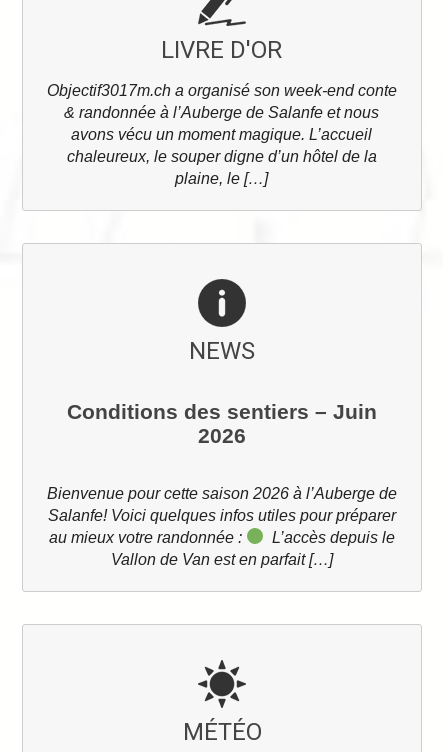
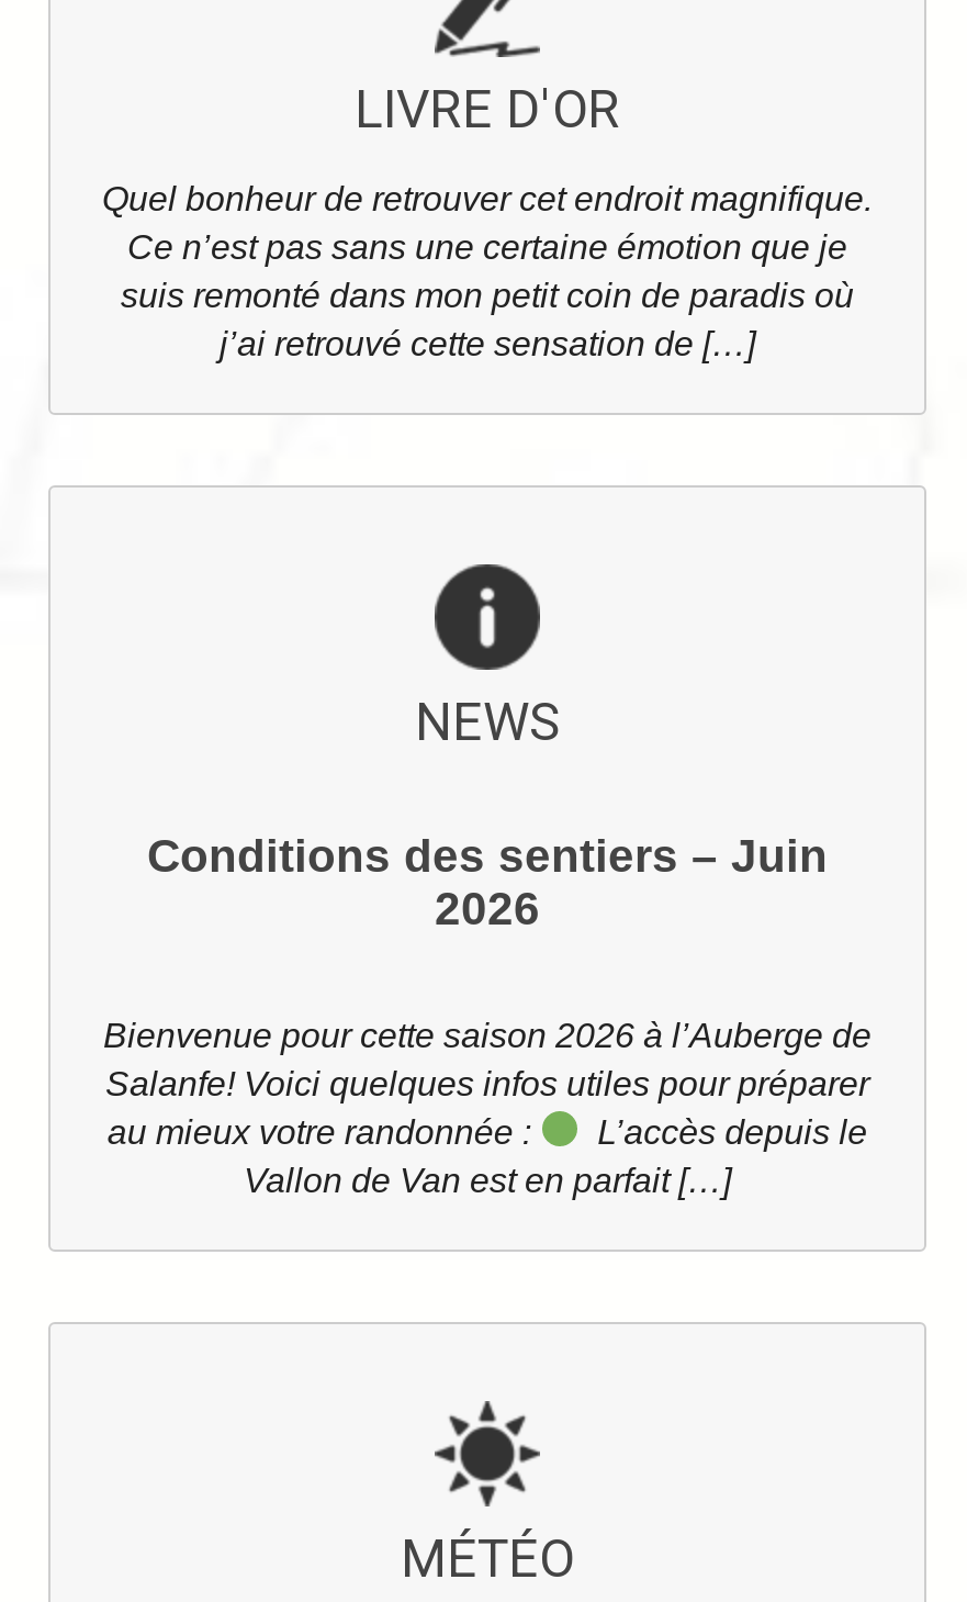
- Objectif3017m.ch a organisé son week-end conte
- & randonnée à l’Auberge de Salanfe et nous
- avons vécu un moment magique. L’accueil
- chaleureux, le souper digne d’un hôtel de la
- plaine, le […]
+ Quel bonheur de retrouver cet endroit magnifique.
+ Ce n’est pas sans une certaine émotion que je
+ suis remonté dans mon petit coin de paradis où
+ j’ai retrouvé cette sensation de […]
